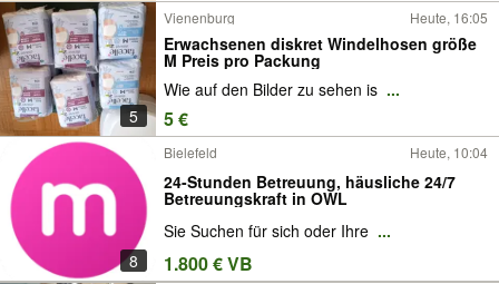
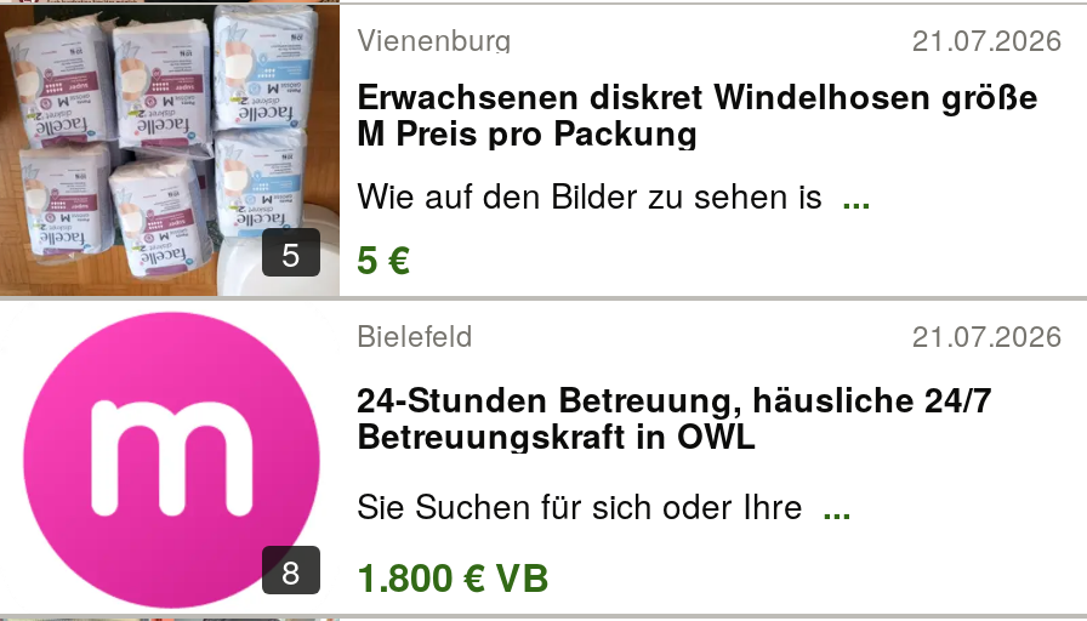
- Heute, 16:05
+ 21.07.2026

- Heute, 10:04
+ 21.07.2026
